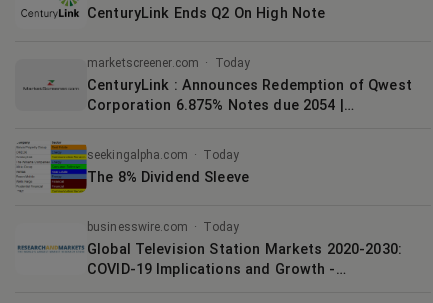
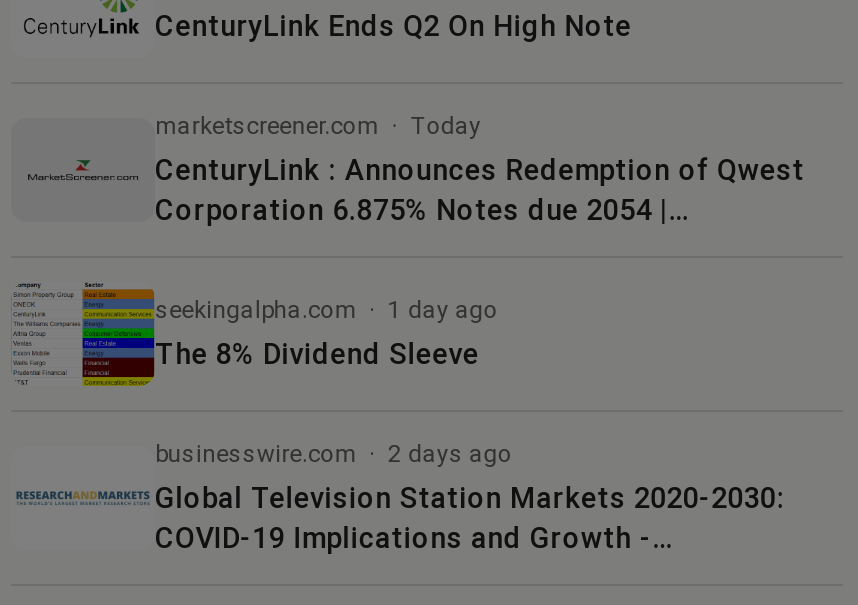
- seekingalpha.com · Today
+ seekingalpha.com · 1 day ago

- businesswire.com · Today
+ businesswire.com · 2 days ago
